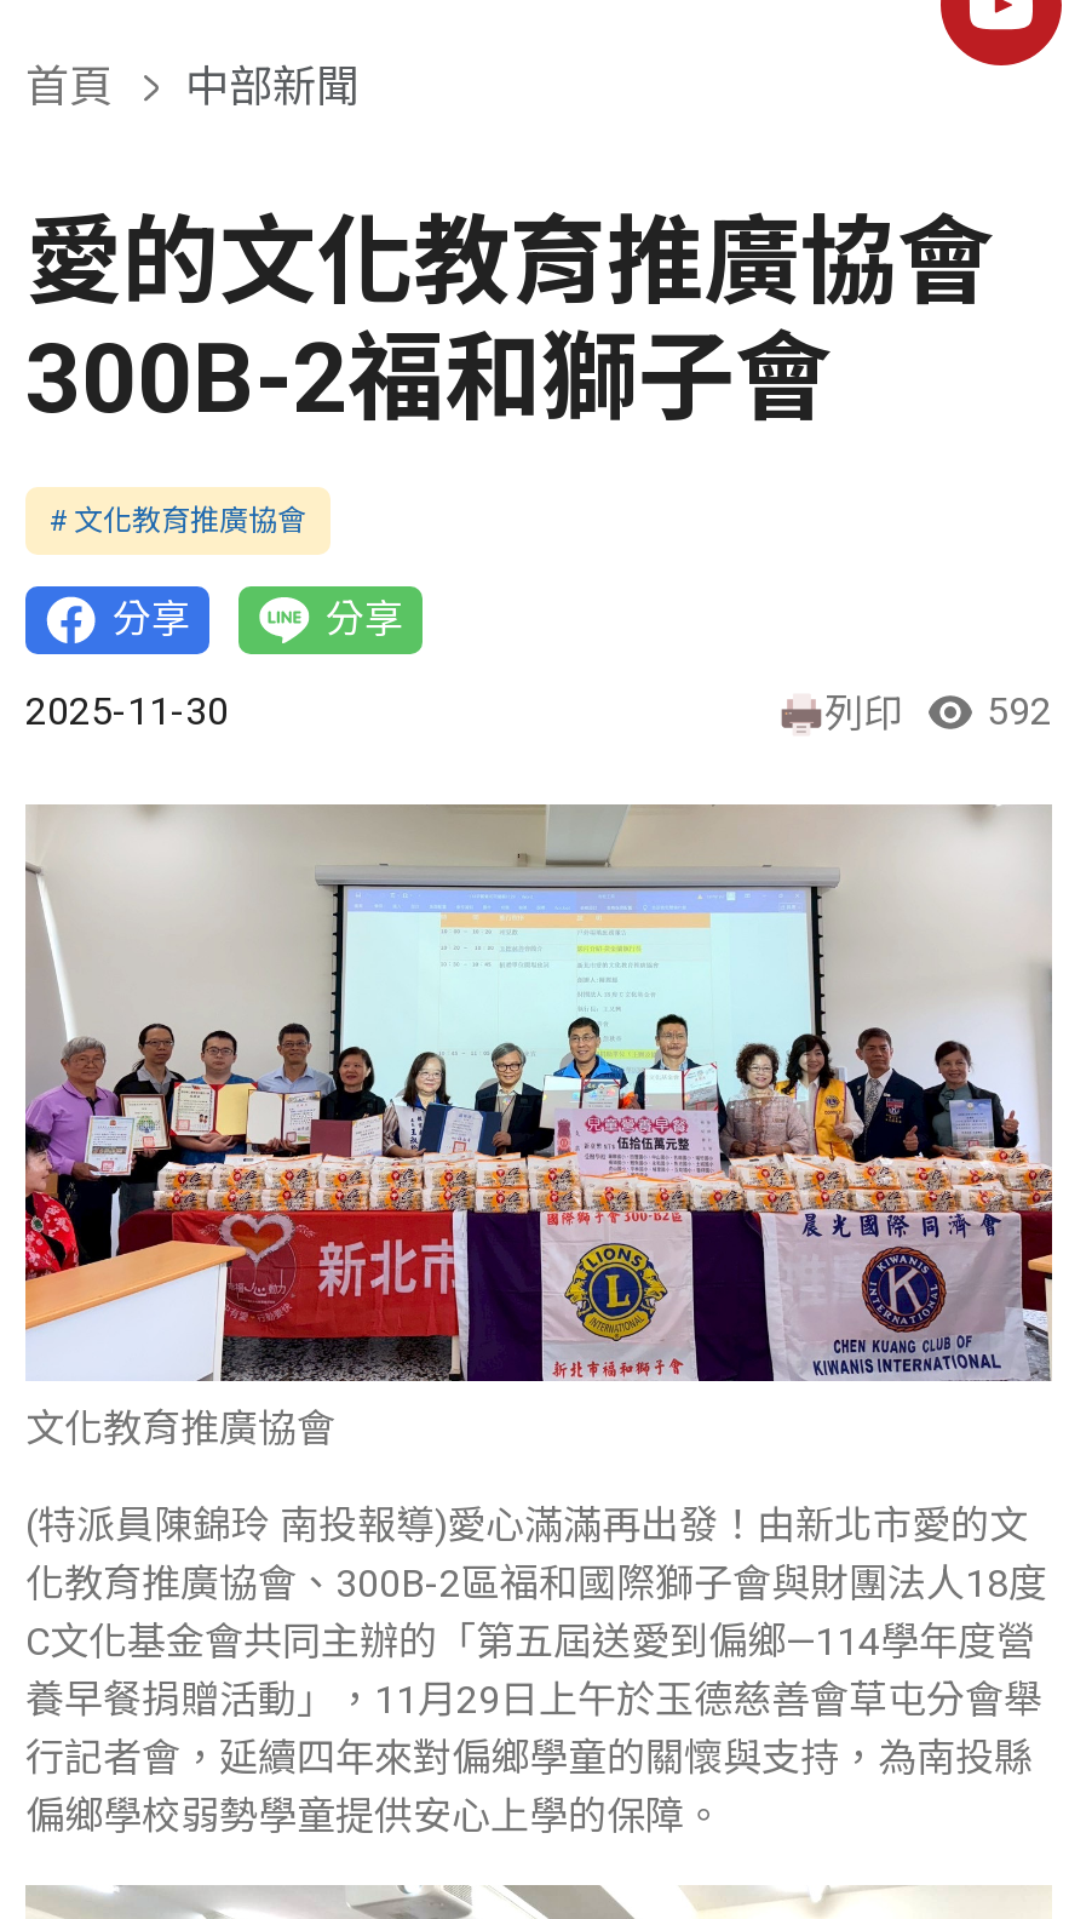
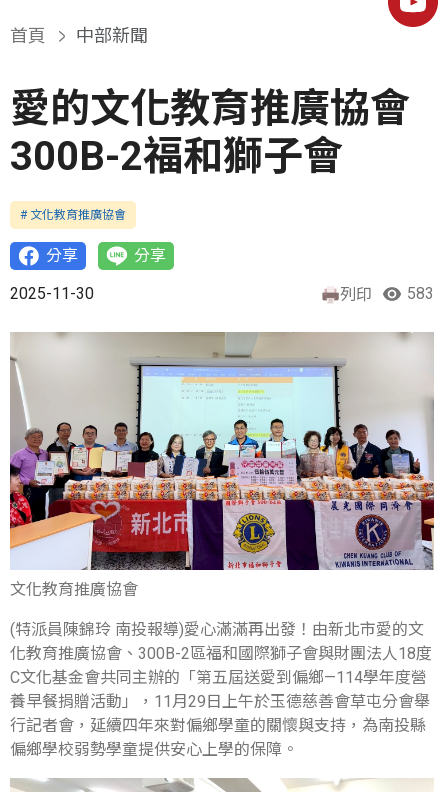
- 列印 592
+ 列印 583
